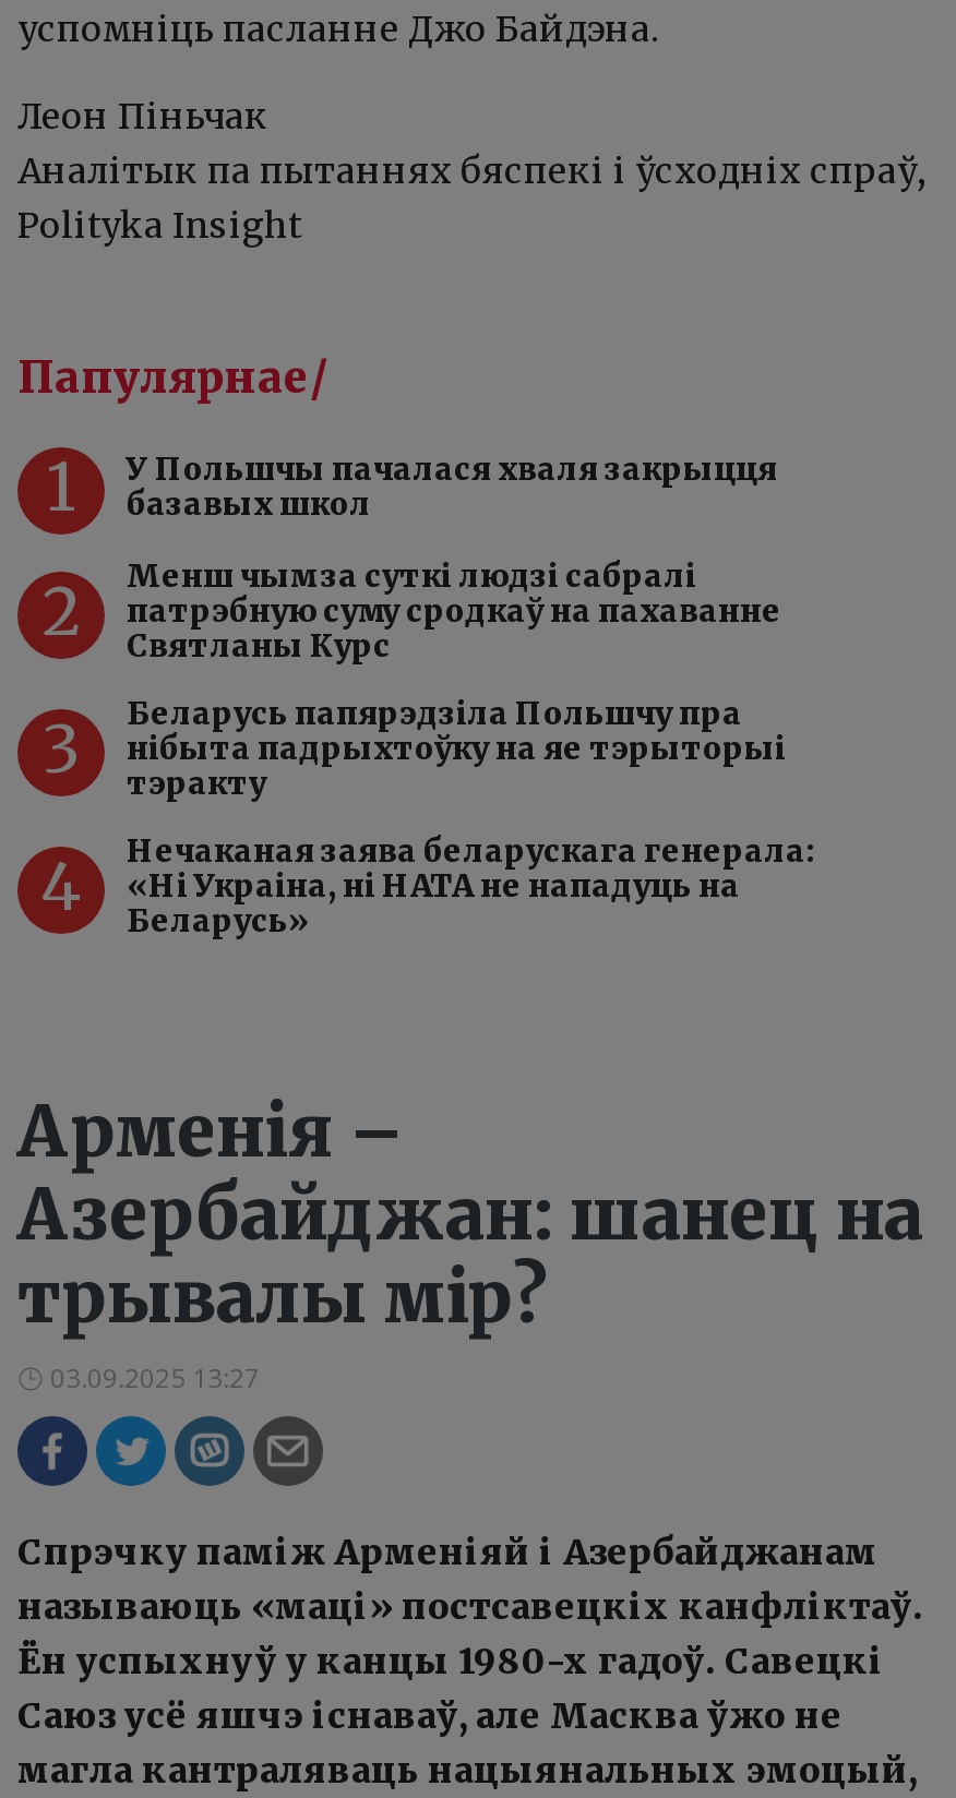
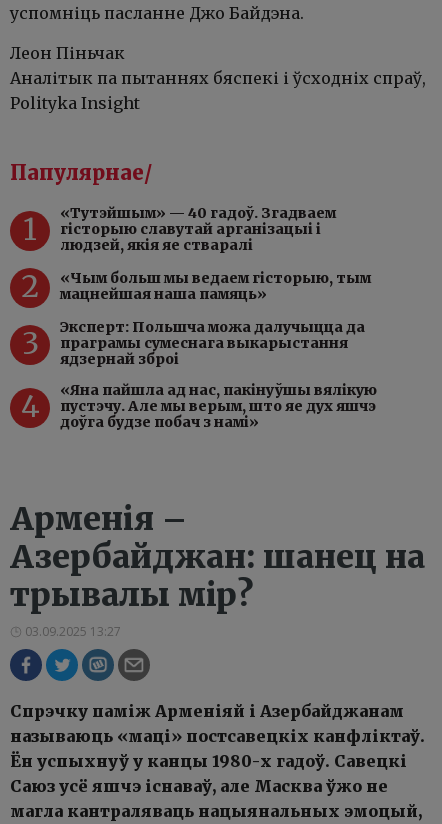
- У Польшчы пачалася хваля закрыцця
- базавых школ
+ «Тутэйшым» — 40 гадоў. Згадваем
+ гісторыю славутай арганізацыі і
+ людзей, якія яе стваралі

- Менш чым за суткі людзі сабралі
- патрэбную суму сродкаў на пахаванне
- Святланы Курс
+ «Чым больш мы ведаем гісторыю, тым
+ мацнейшая наша памяць»

- Беларусь папярэдзіла Польшчу пра
- нібыта падрыхтоўку на яе тэрыторыі
- тэракту
+ Эксперт: Польшча можа далучыцца да
+ праграмы сумеснага выкарыстання
+ ядзернай зброі

- Нечаканая заява беларускага генерала:
- «Ні Украіна, ні НАТА не нападуць на
- Беларусь»
+ «Яна пайшла ад нас, пакінуўшы вялікую
+ пустэчу. Але мы верым, што яе дух яшчэ
+ доўга будзе побач з намі»
